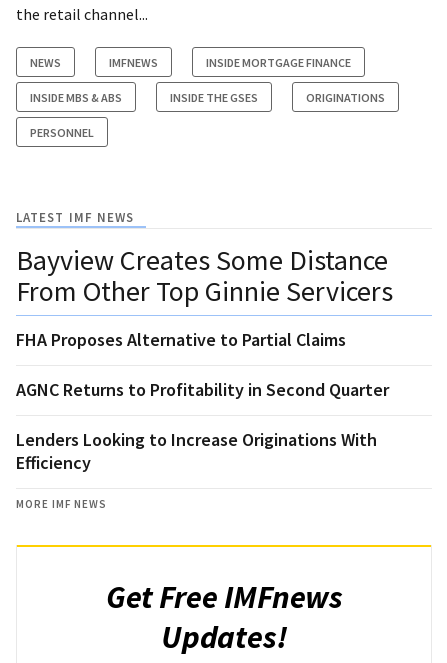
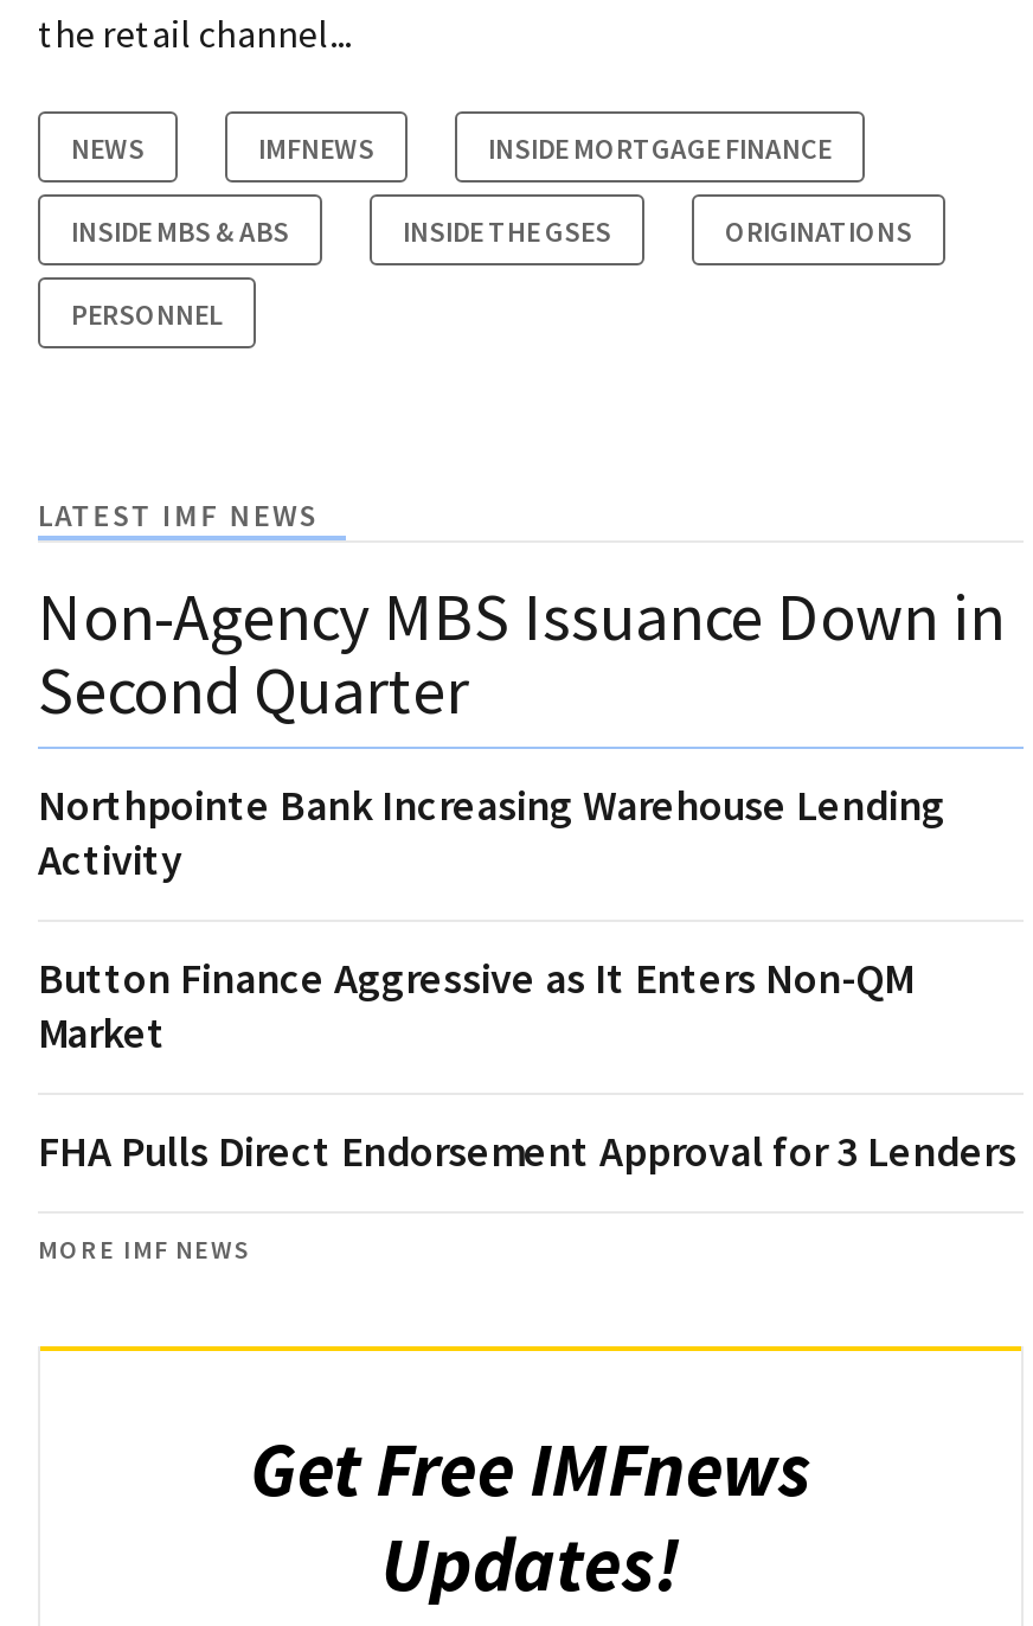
- Bayview Creates Some Distance
- From Other Top Ginnie Servicers
+ Non-Agency MBS Issuance Down in
+ Second Quarter

- FHA Proposes Alternative to Partial Claims
+ Northpointe Bank Increasing Warehouse Lending
+ Activity

- AGNC Returns to Profitability in Second Quarter
+ Button Finance Aggressive as It Enters Non-QM
+ Market

- Lenders Looking to Increase Originations With
- Efficiency
+ FHA Pulls Direct Endorsement Approval for 3 Lenders
